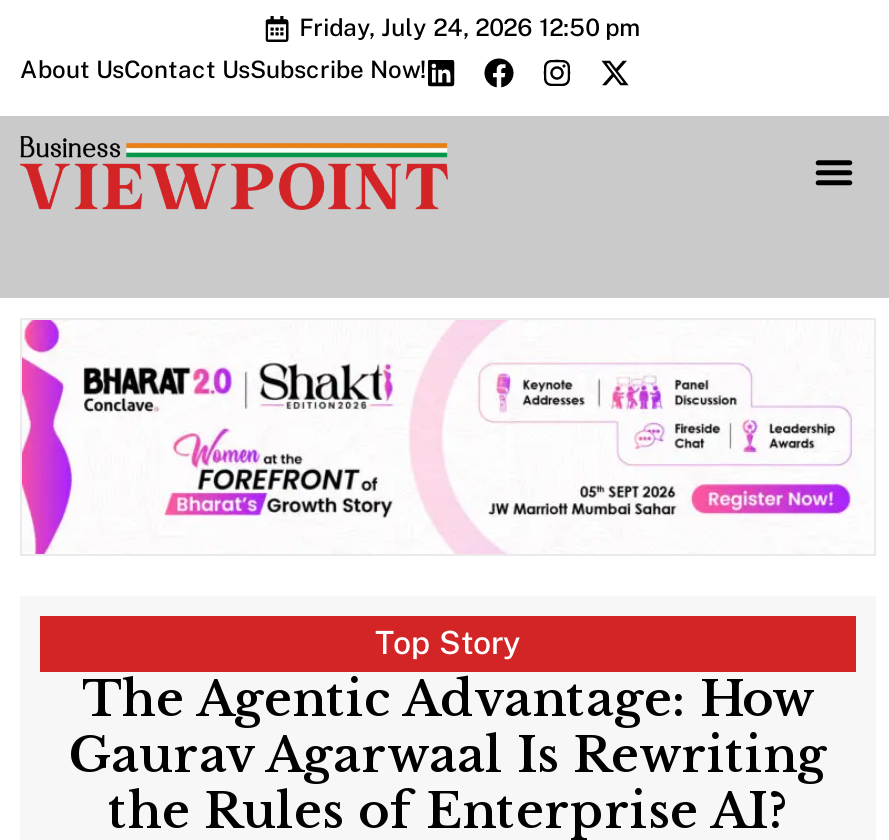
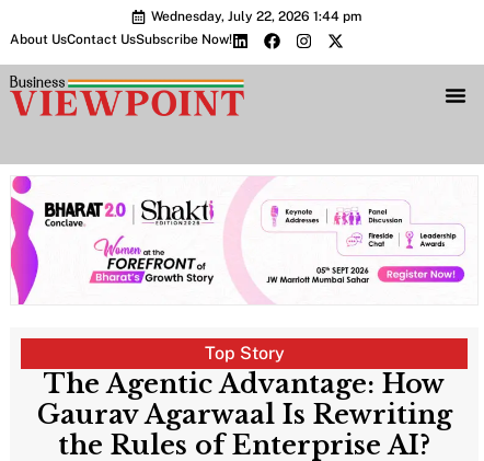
- Friday, July 24, 2026 12:50 pm
+ Wednesday, July 22, 2026 1:44 pm
